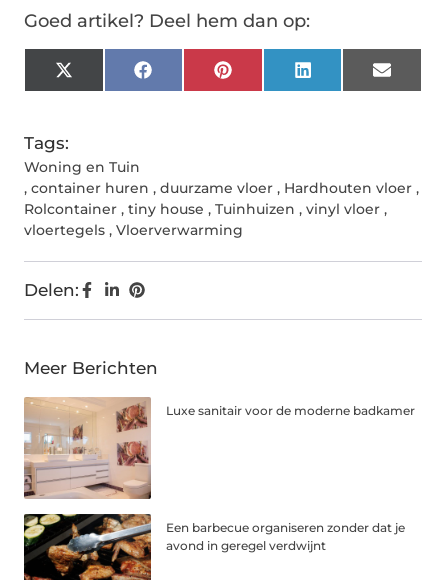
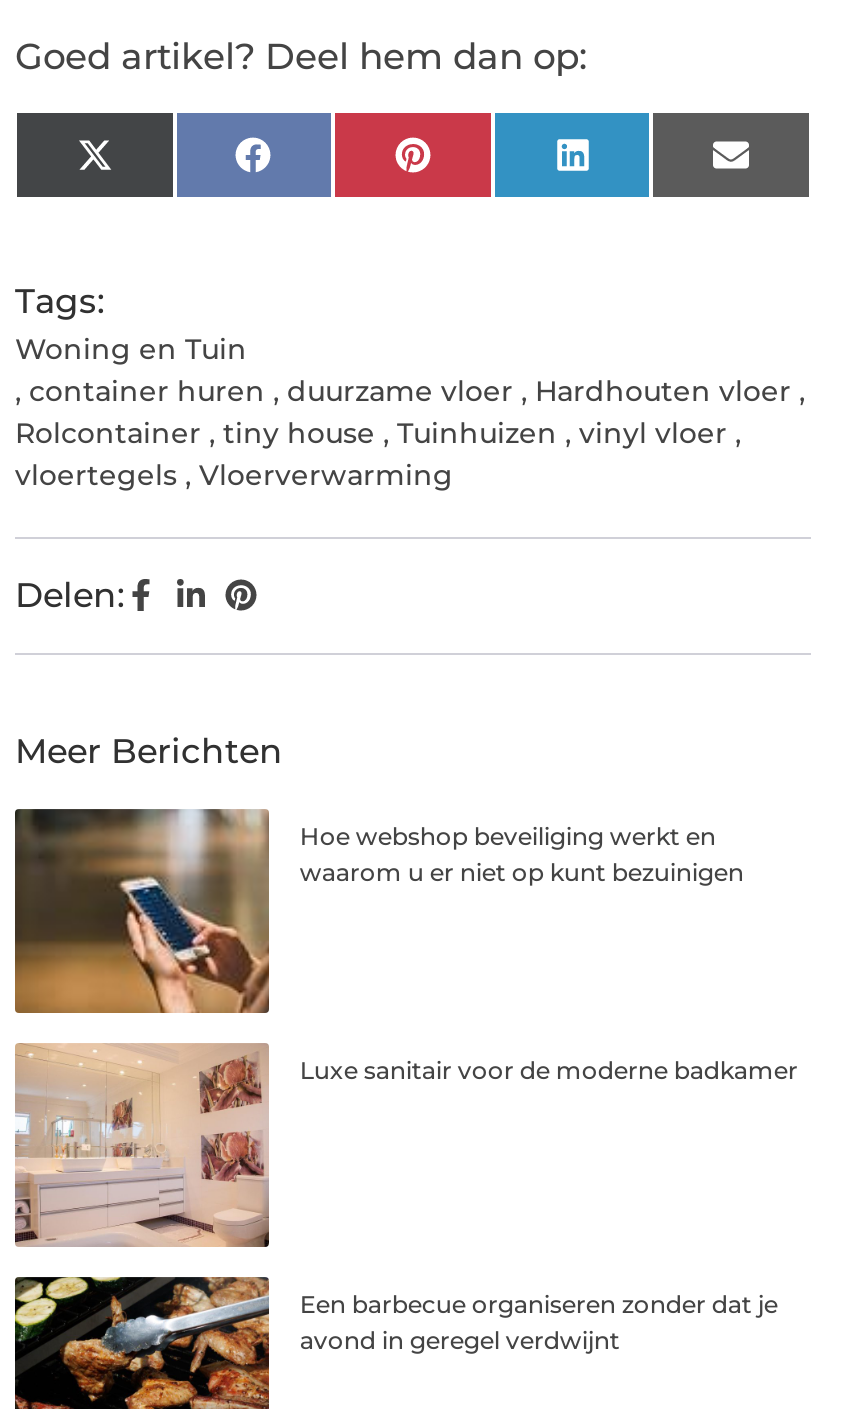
+ [image]
+ Hoe webshop beveiliging werkt en
+ waarom u er niet op kunt bezuinigen
